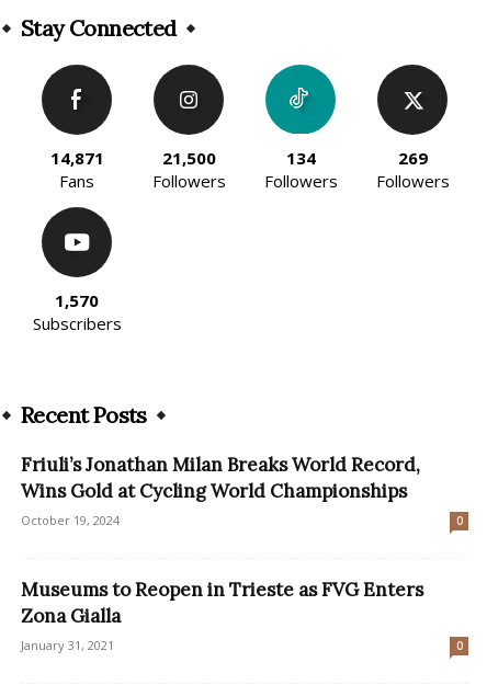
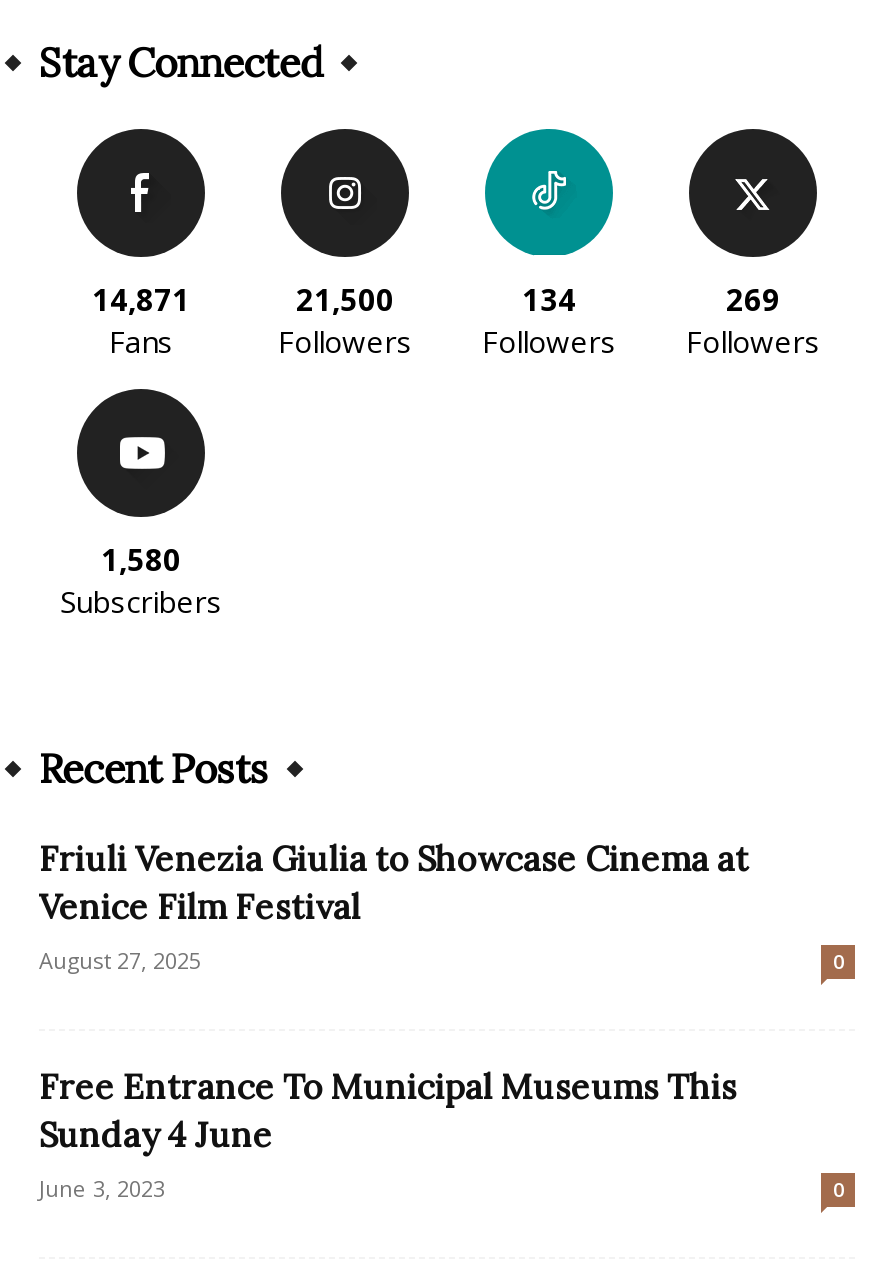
- 1,570
+ 1,580

- Friuli’s Jonathan Milan Breaks World Record,
- Wins Gold at Cycling World Championships
- October 19, 2024
+ Friuli Venezia Giulia to Showcase Cinema at
+ Venice Film Festival
+ August 27, 2025

- Museums to Reopen in Trieste as FVG Enters
- Zona Gialla
- January 31, 2021
+ Free Entrance To Municipal Museums This
+ Sunday 4 June
+ June 3, 2023
